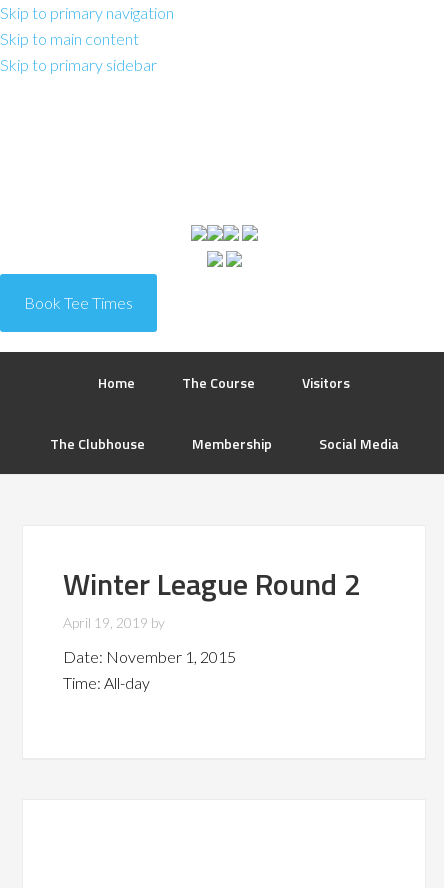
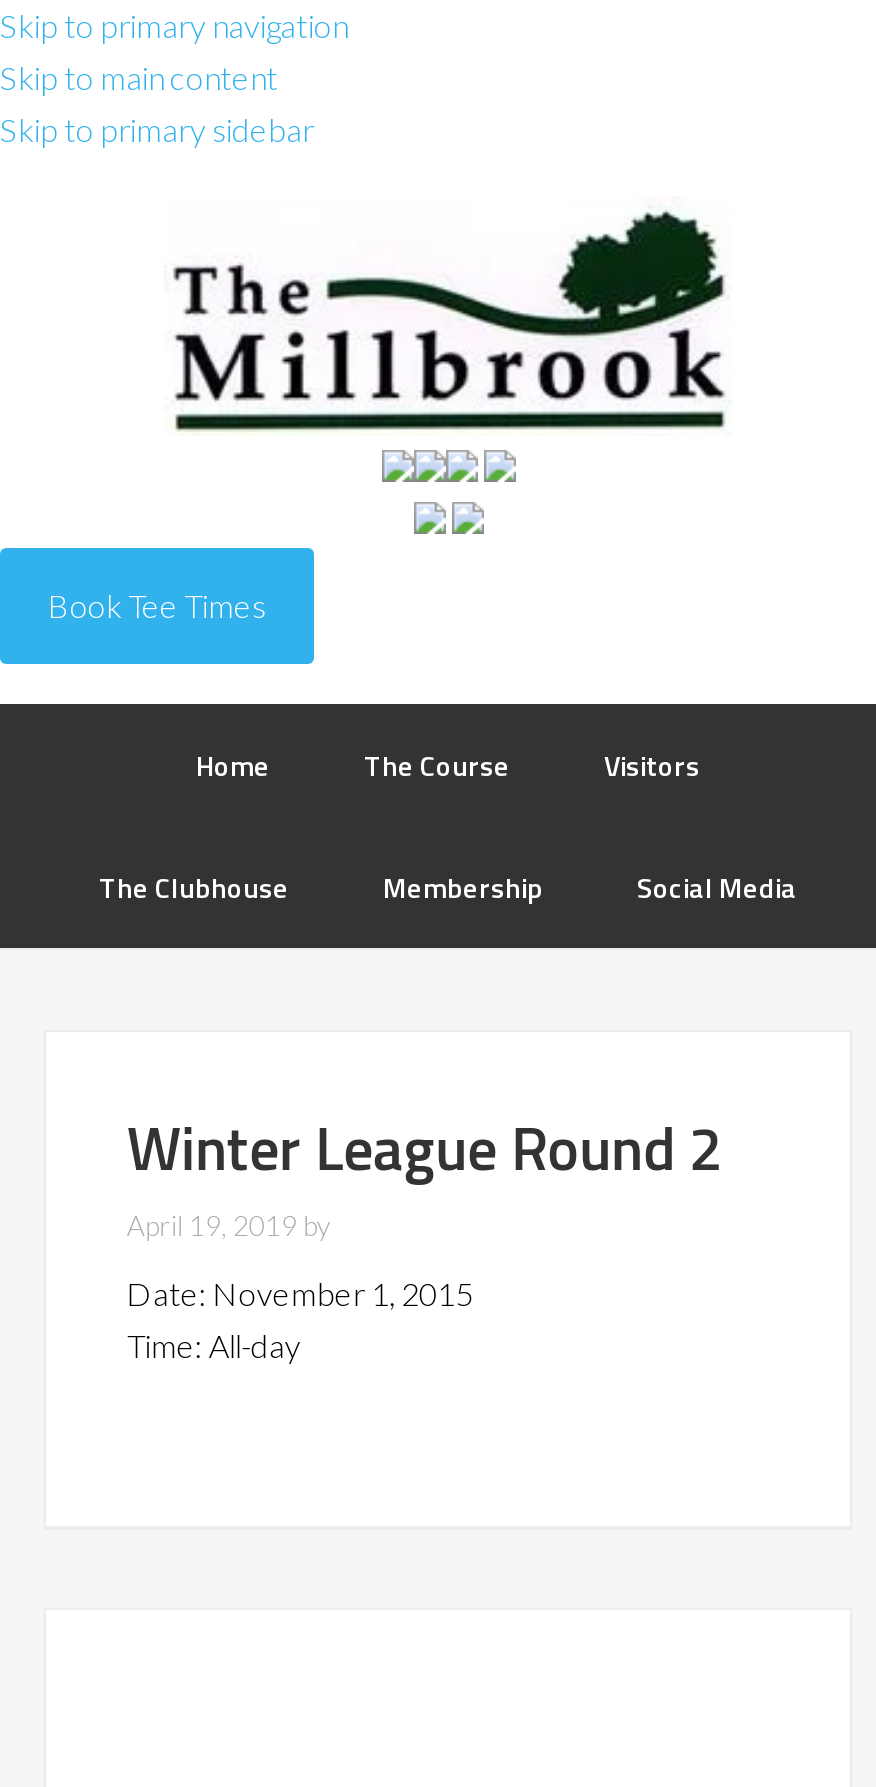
+ [image]
